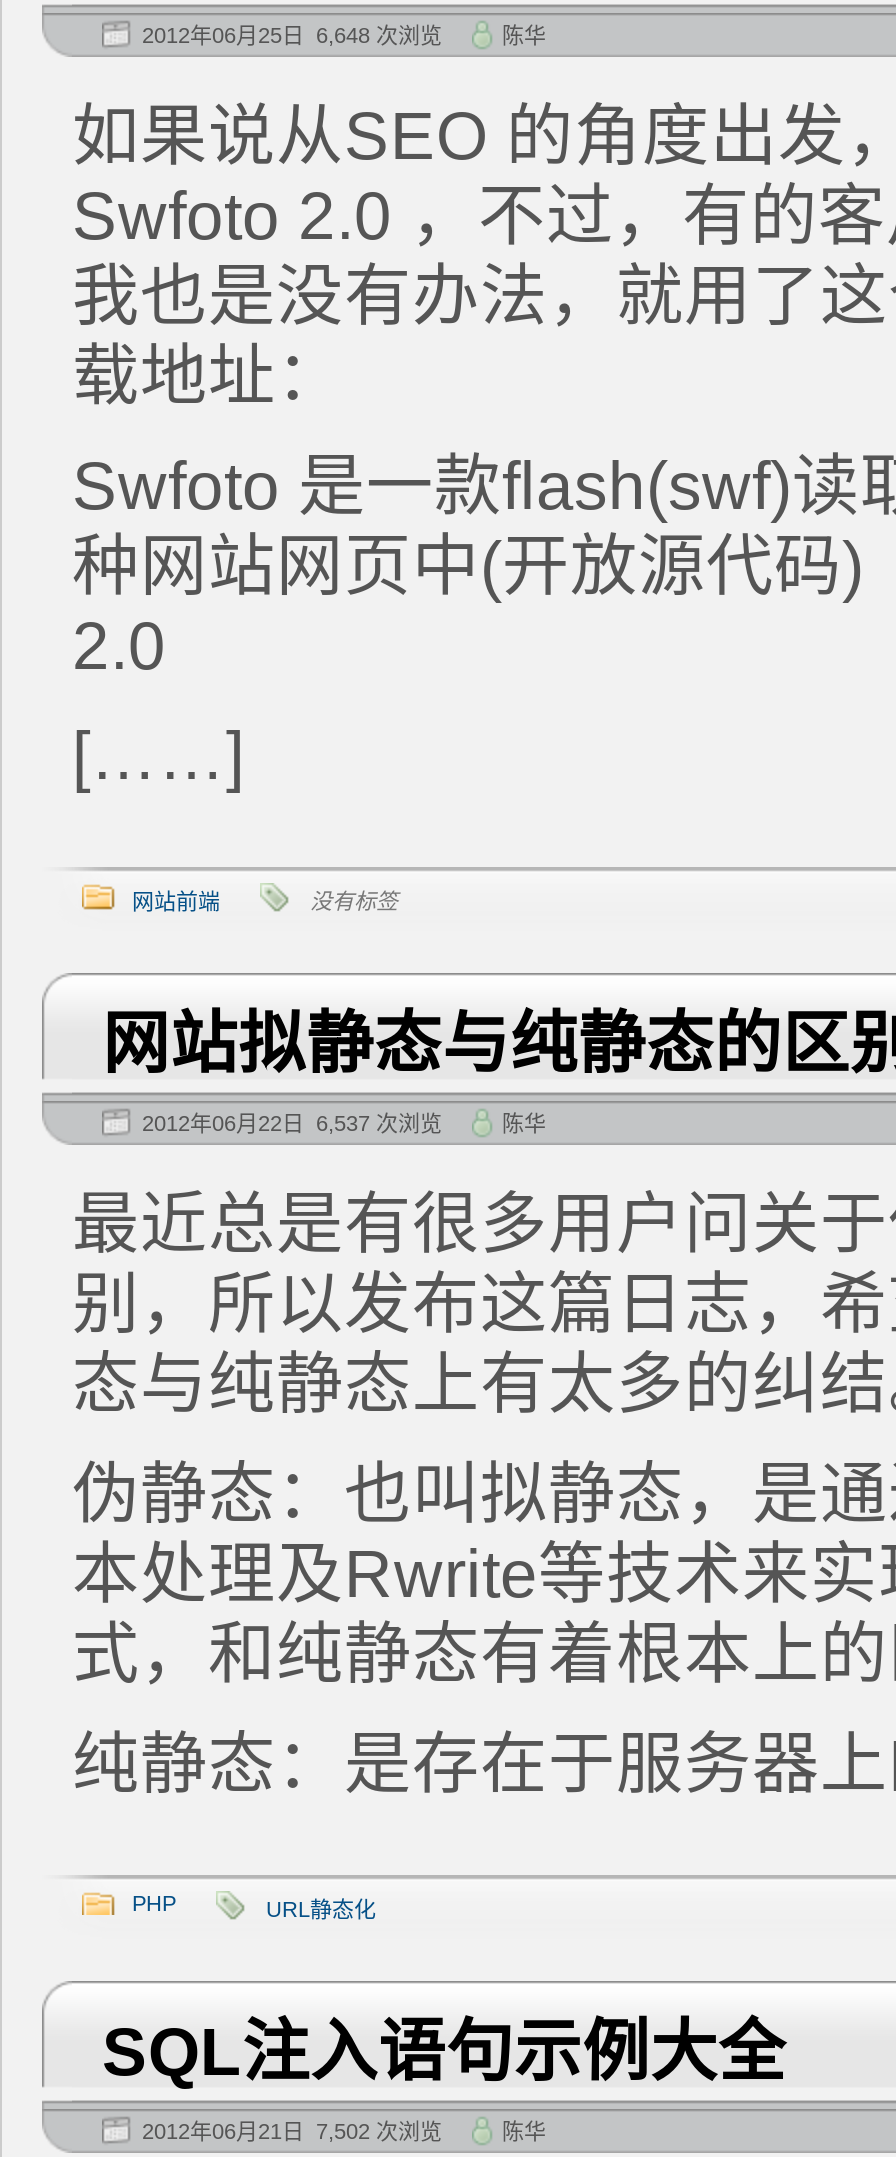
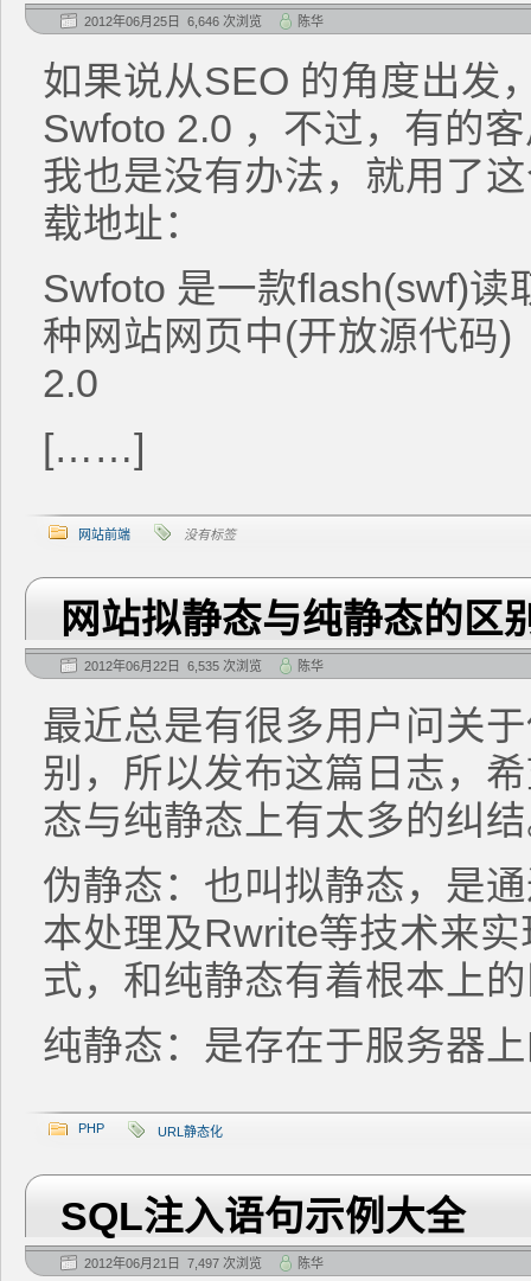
- 2012年06月25日 6,648 次浏览
+ 2012年06月25日 6,646 次浏览

- 2012年06月22日 6,537 次浏览
+ 2012年06月22日 6,535 次浏览

- 2012年06月21日 7,502 次浏览
+ 2012年06月21日 7,497 次浏览
